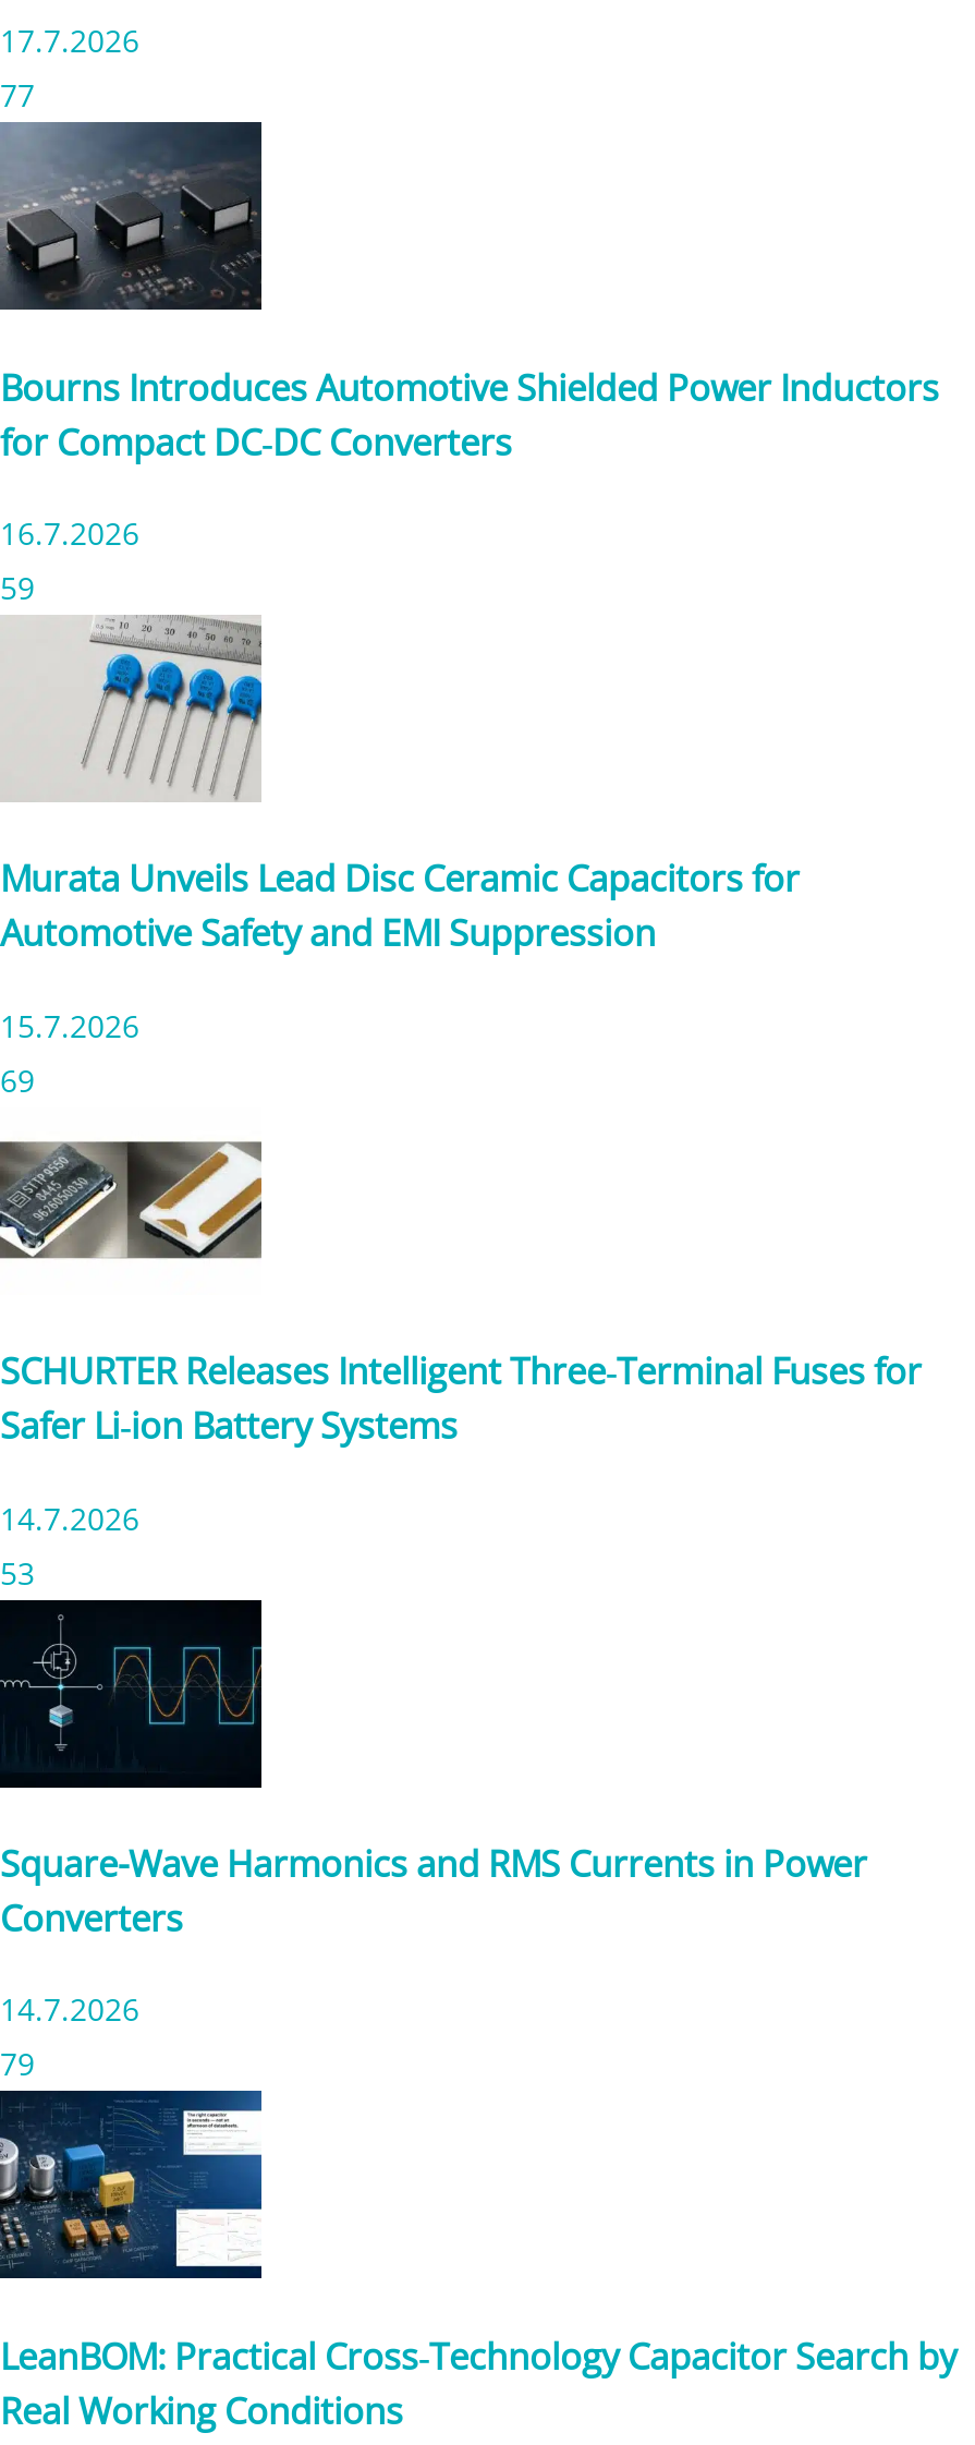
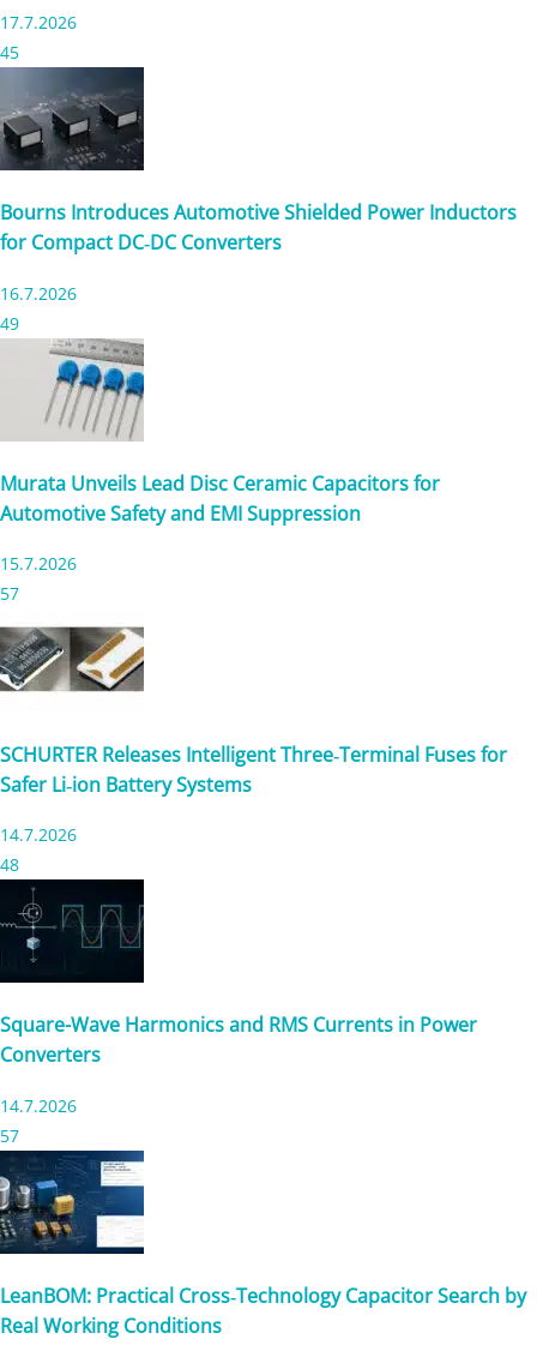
- 77
+ 45

- 59
+ 49

- 69
+ 57

- 53
+ 48

- 79
+ 57
